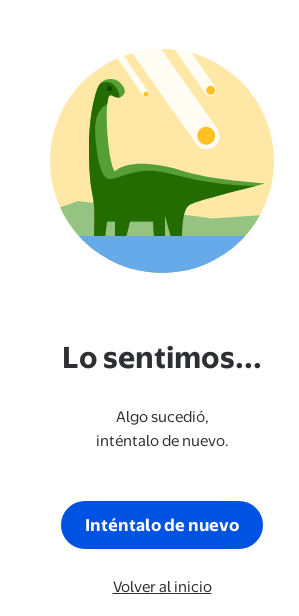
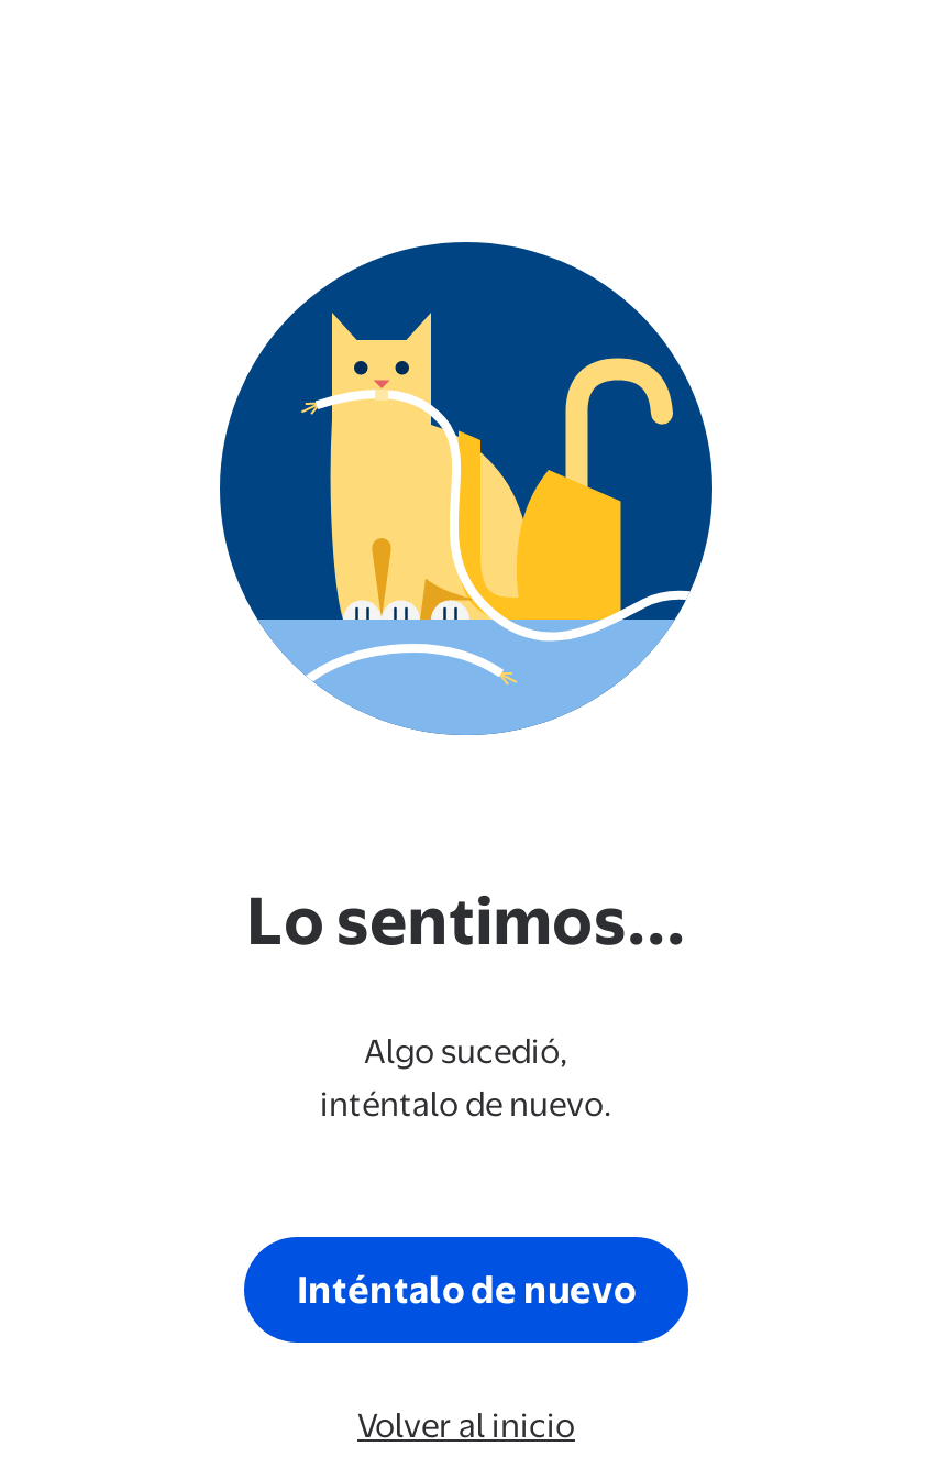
- [image]
+ [image]
